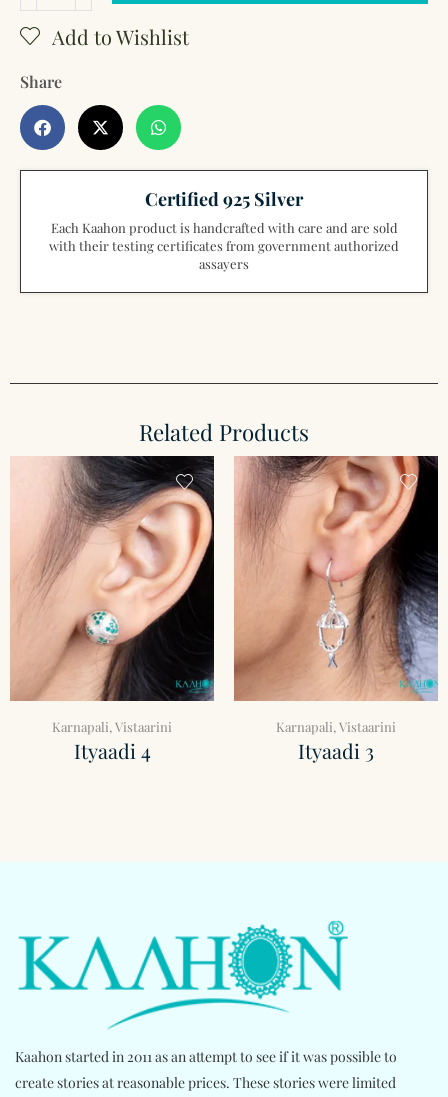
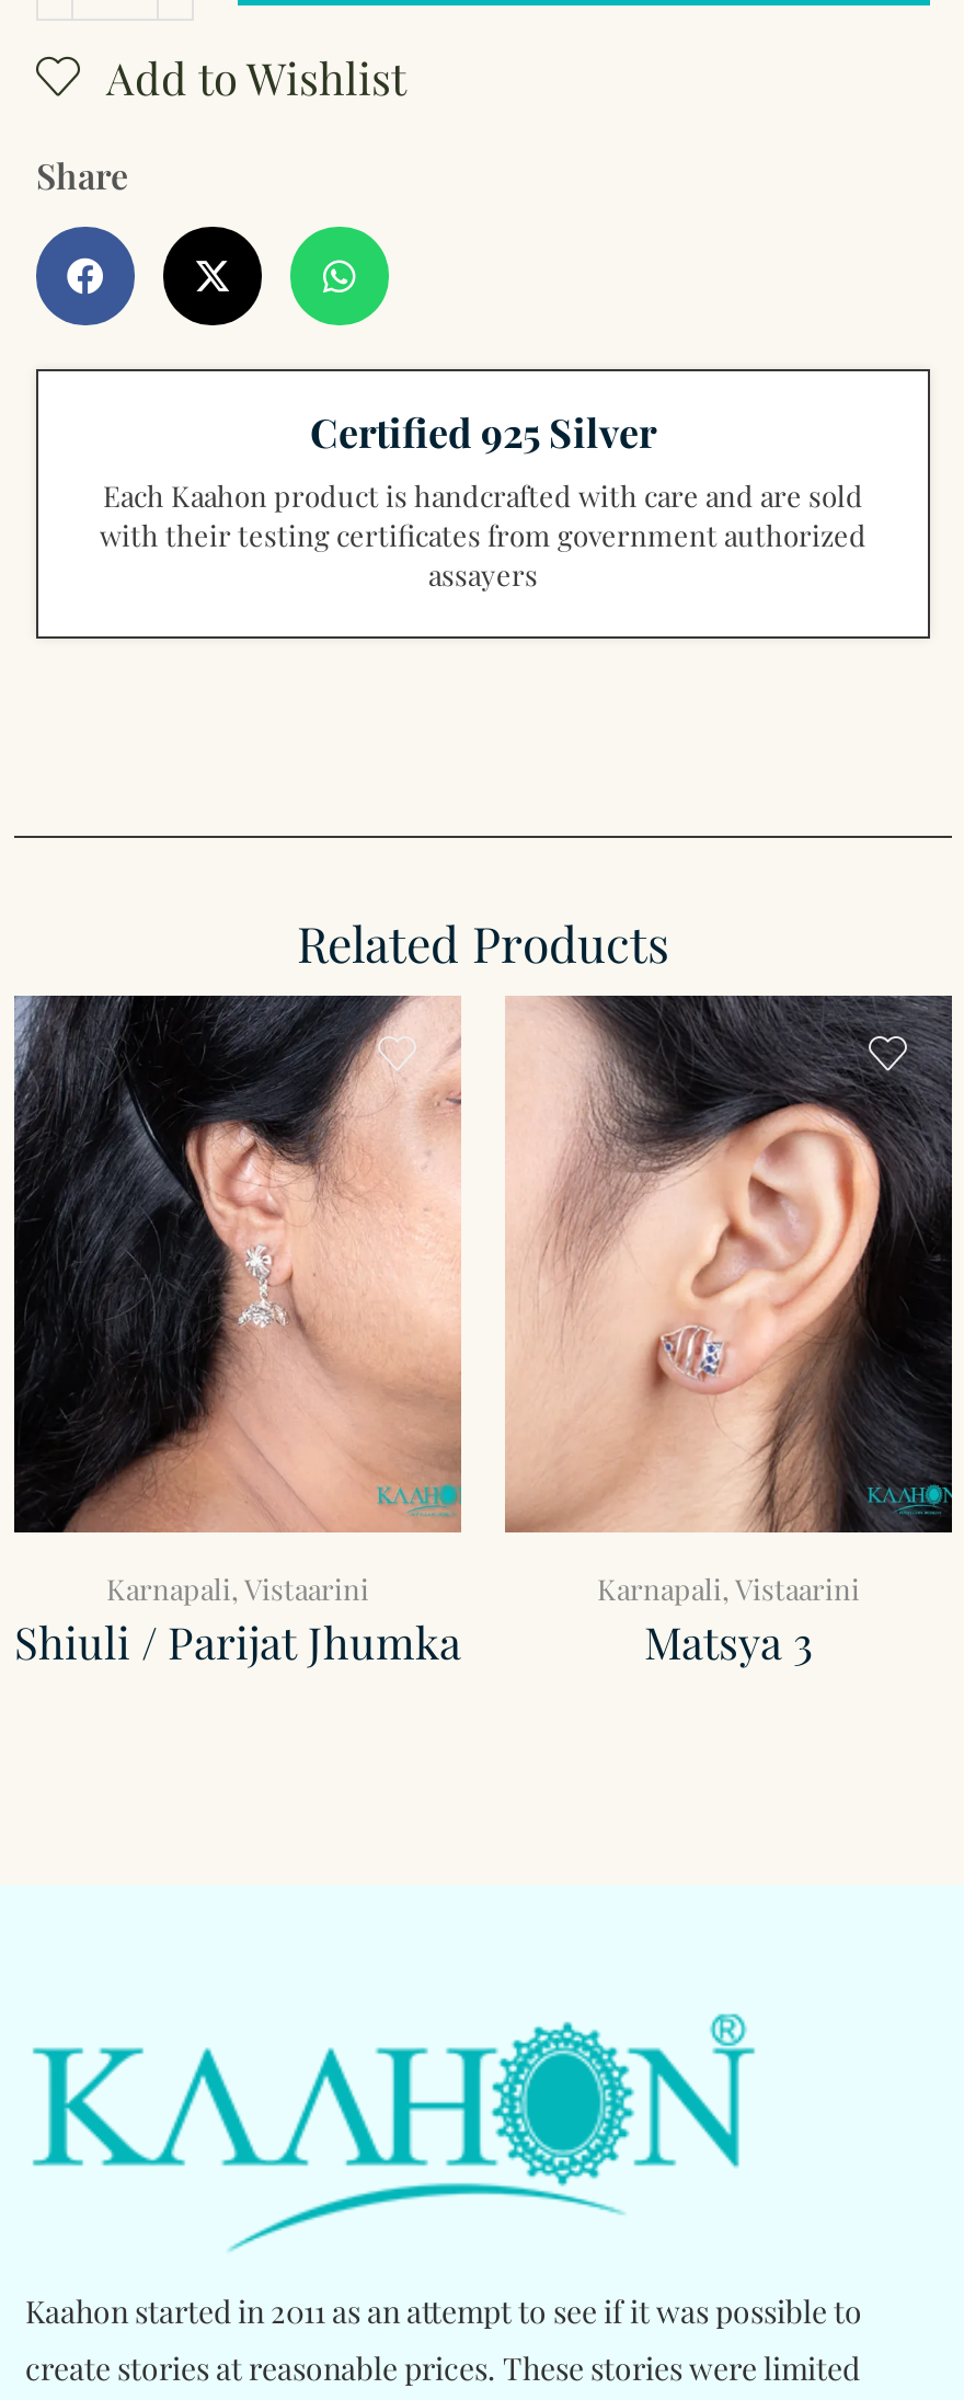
- [image]
- Ityaadi 4
+ [image]
+ Shiuli / Parijat Jhumka

- [image]
- Ityaadi 3
+ [image]
+ Matsya 3
